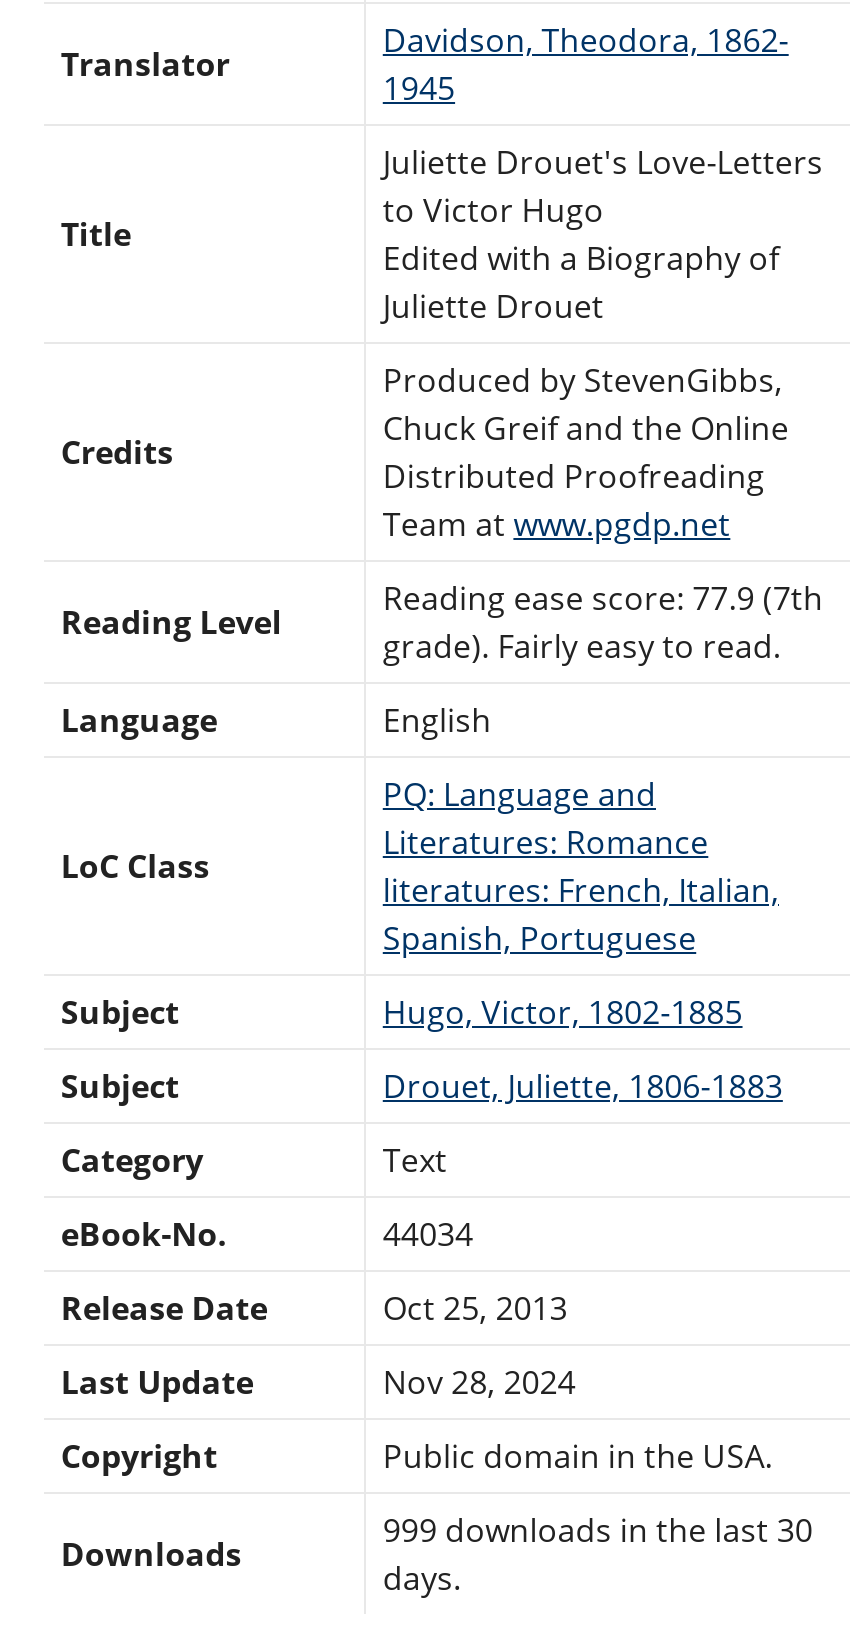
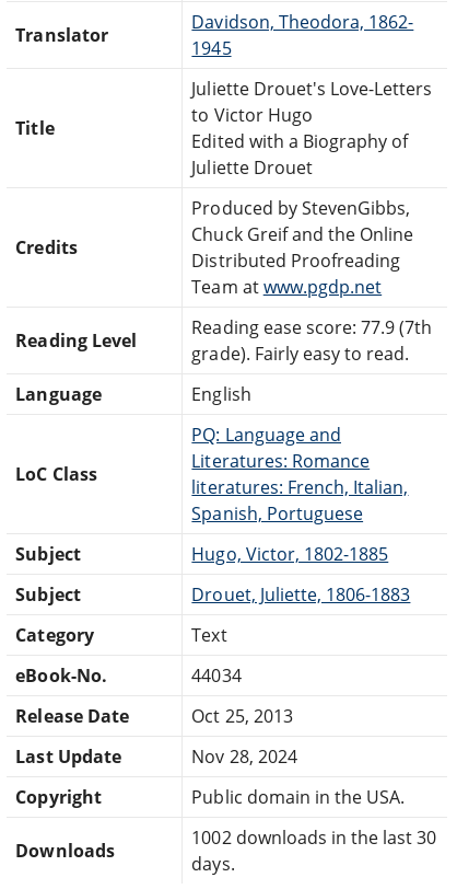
- 999 downloads in the last 30
+ 1002 downloads in the last 30
